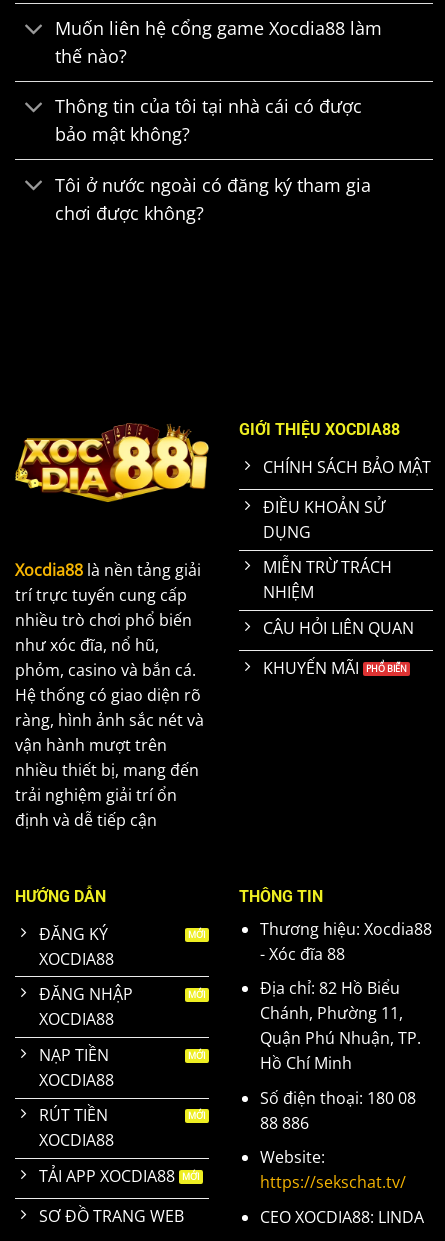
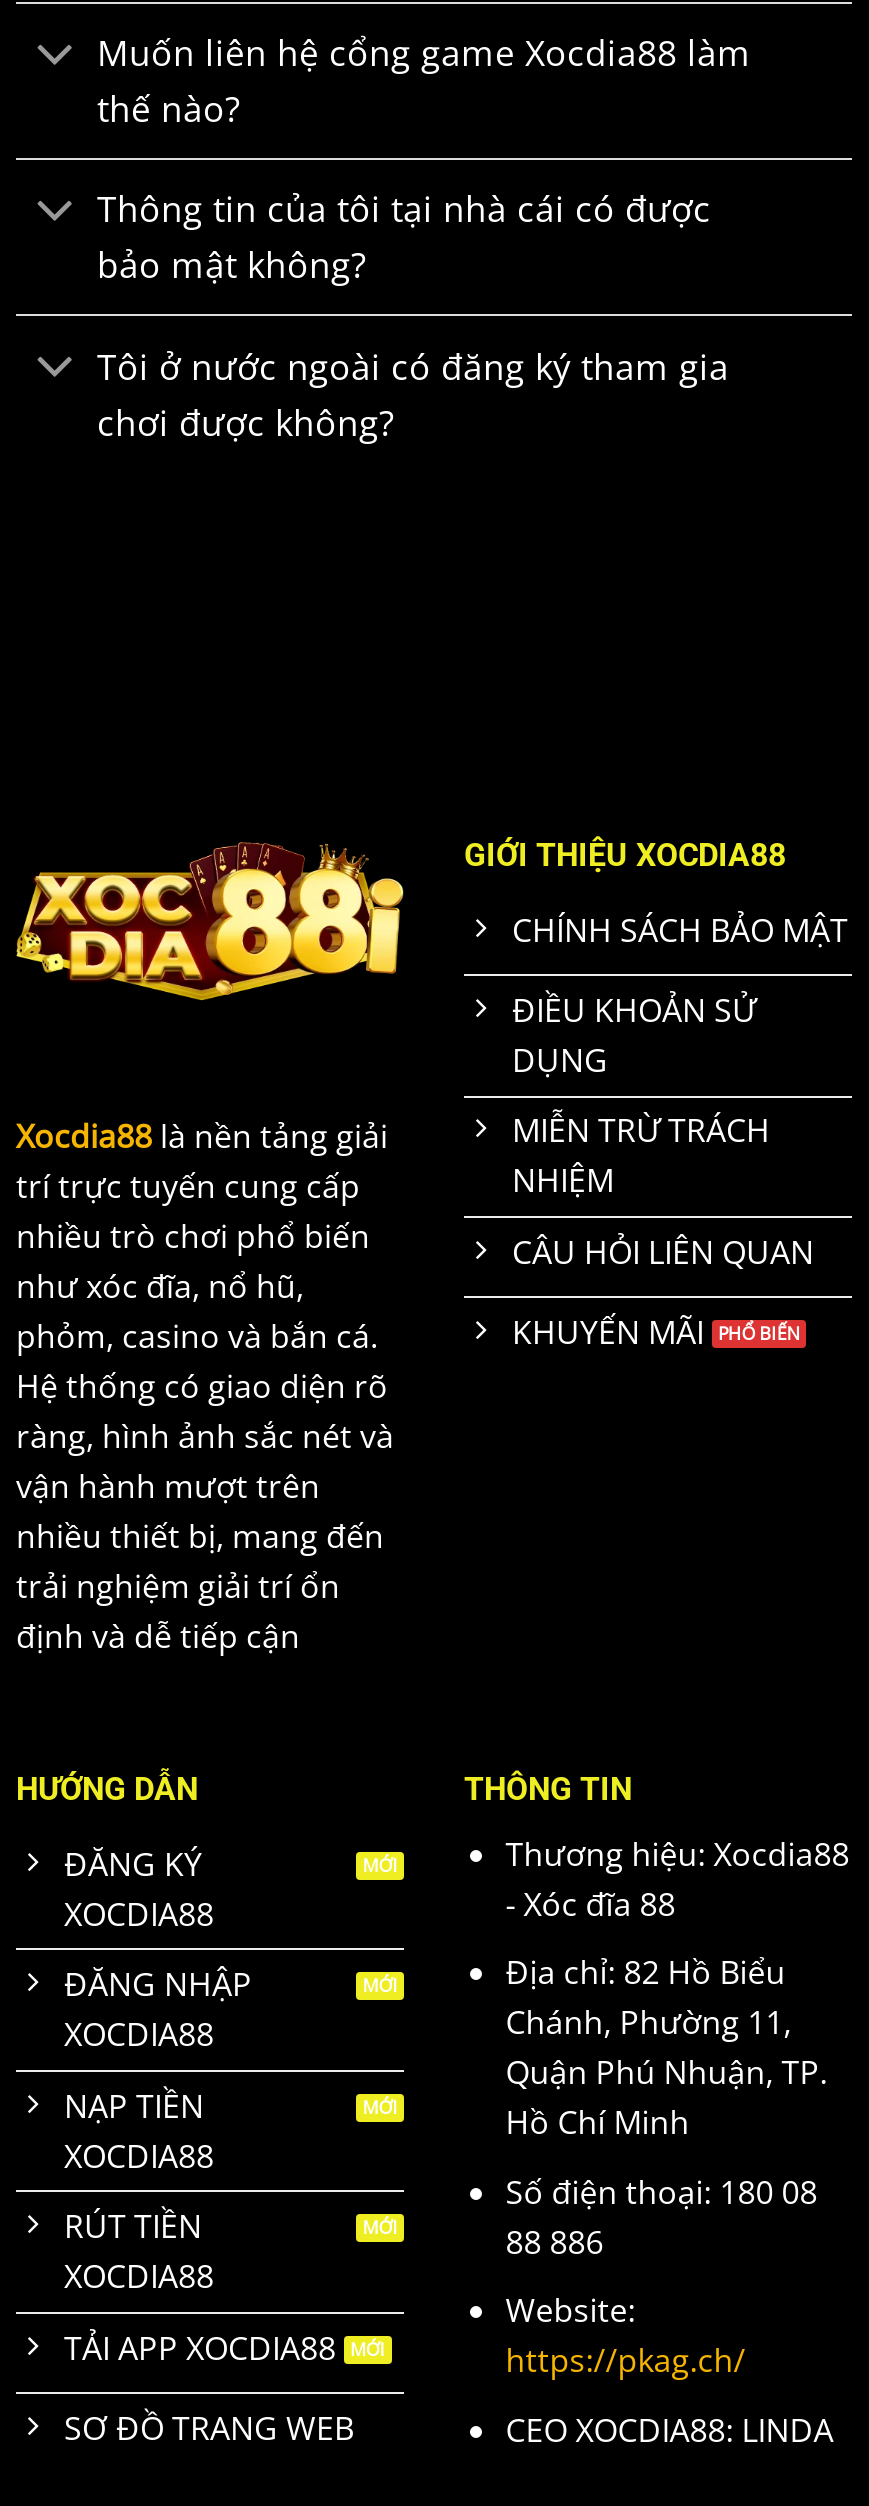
- https://sekschat.tv/
+ https://pkag.ch/
